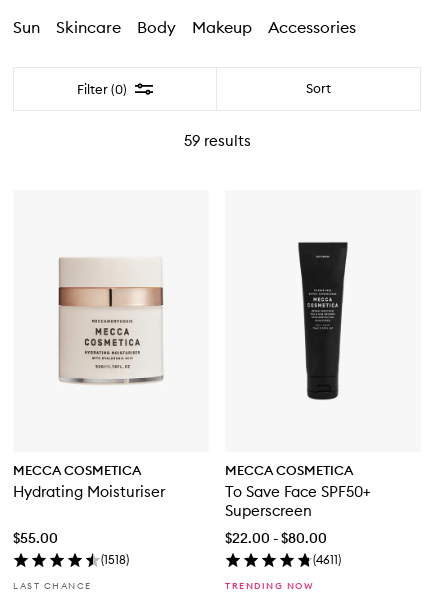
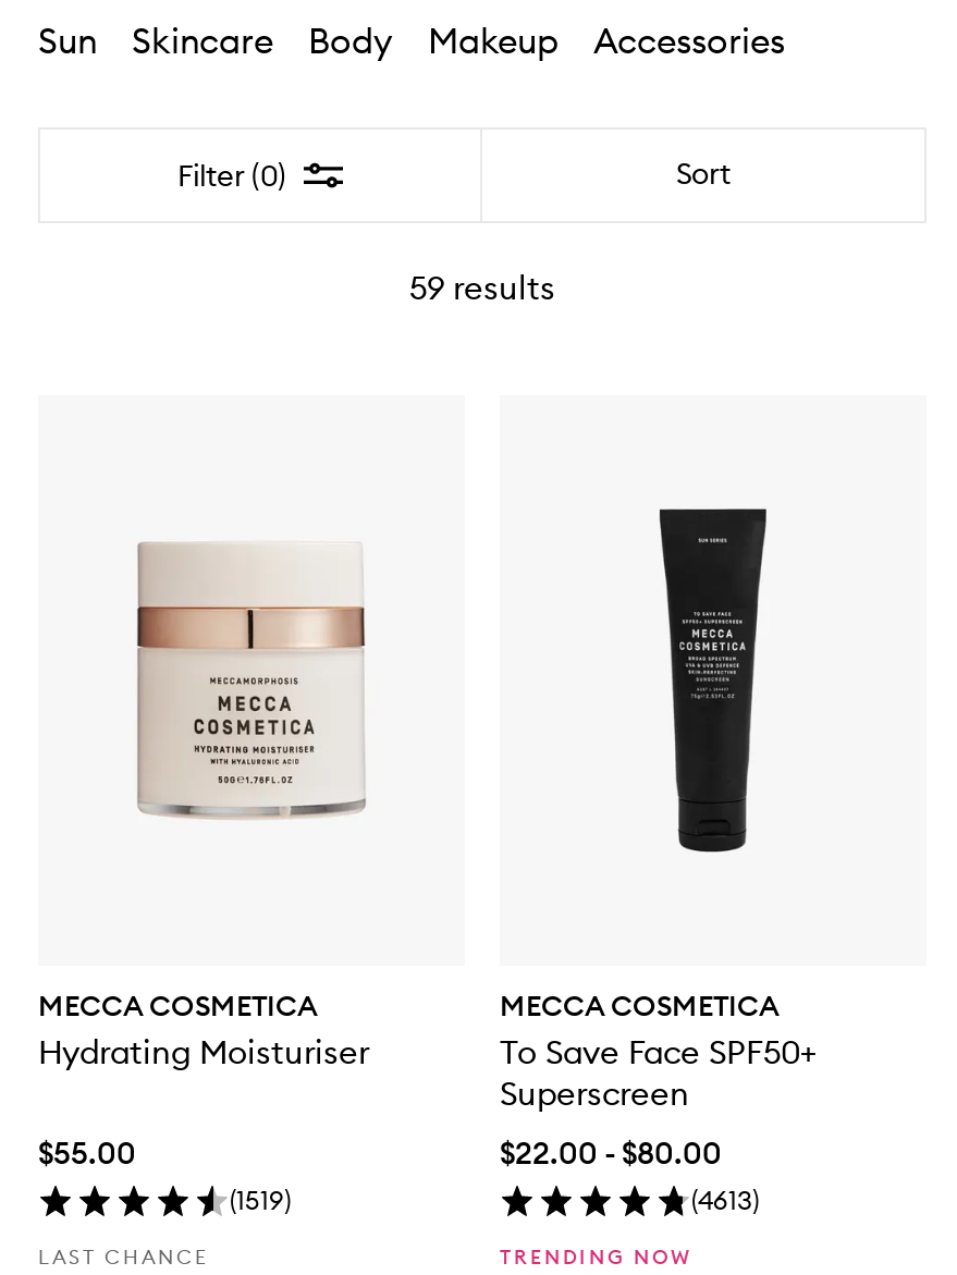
- (1518)
+ (1519)

- (4611)
+ (4613)
